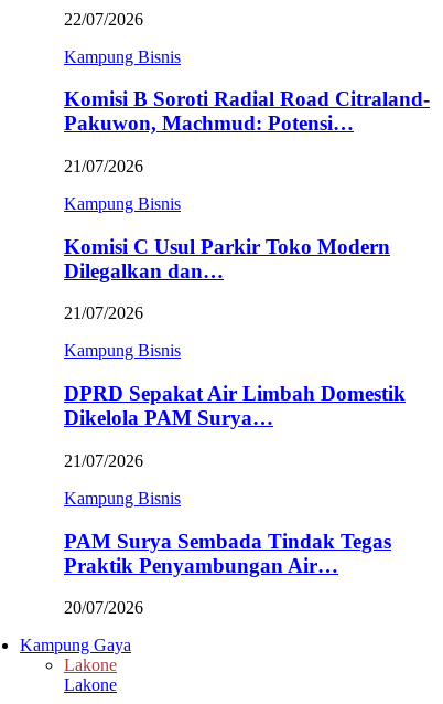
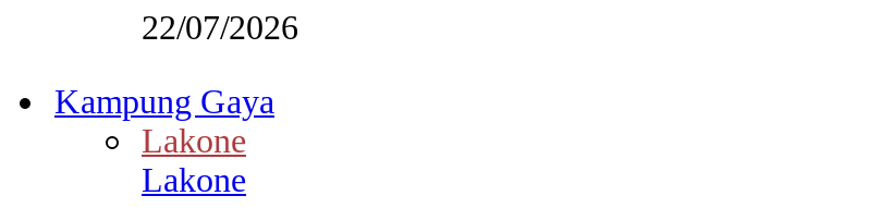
- Kampung Bisnis
- Komisi B Soroti Radial Road Citraland-
- Pakuwon, Machmud: Potensi…
- 21/07/2026
- Kampung Bisnis
- Komisi C Usul Parkir Toko Modern
- Dilegalkan dan…
- 21/07/2026
- Kampung Bisnis
- DPRD Sepakat Air Limbah Domestik
- Dikelola PAM Surya…
- 21/07/2026
- Kampung Bisnis
- PAM Surya Sembada Tindak Tegas
- Praktik Penyambungan Air…
- 20/07/2026
